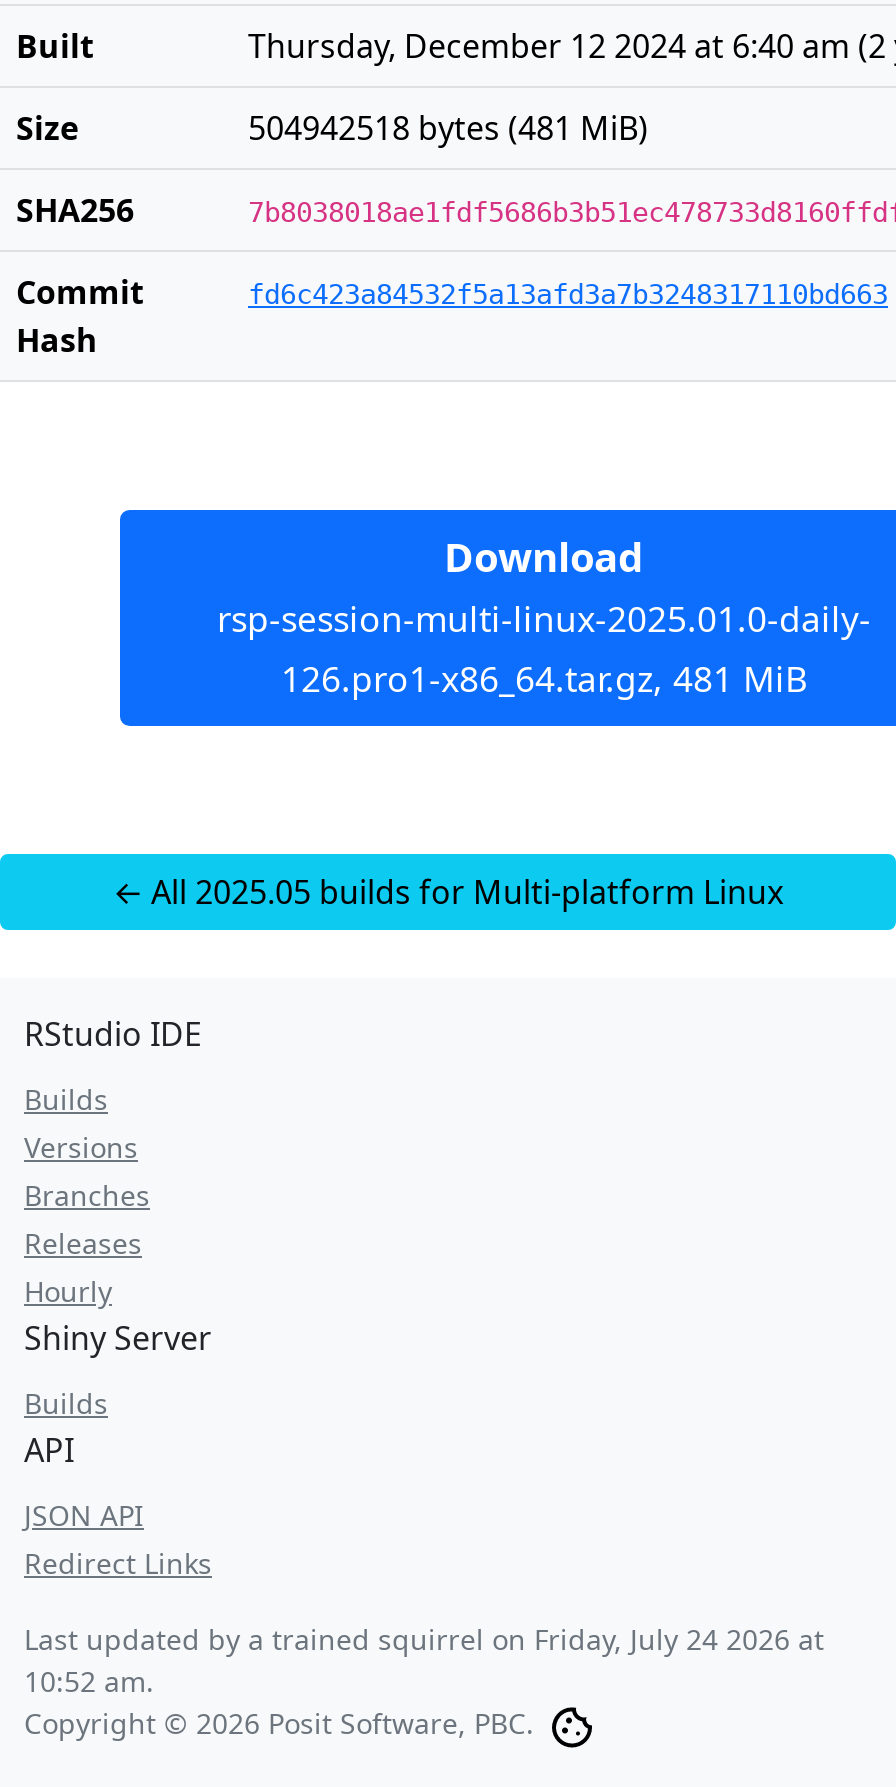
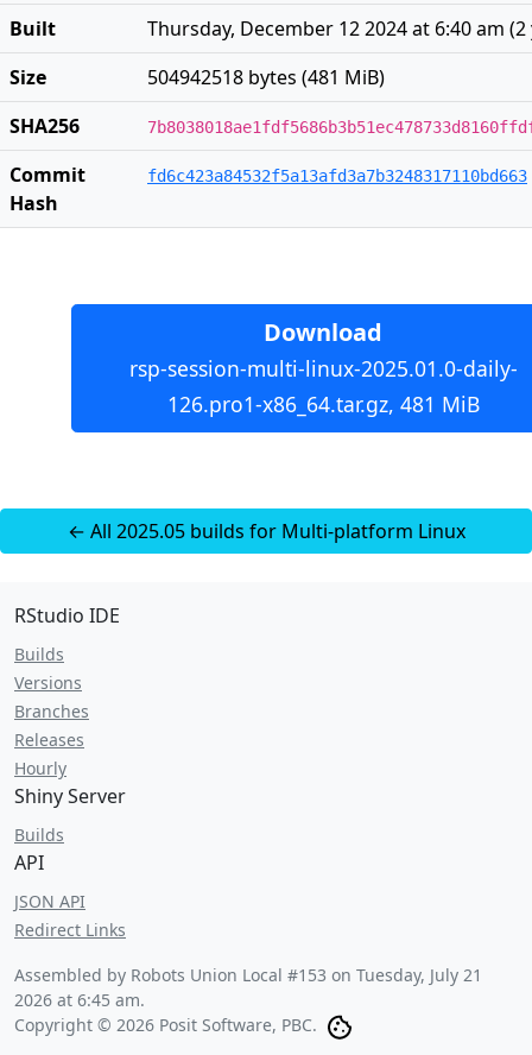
- Last updated by a trained squirrel on Friday, July 24 2026 at
- 10:52 am.
+ Assembled by Robots Union Local #153 on Tuesday, July 21
+ 2026 at 6:45 am.
